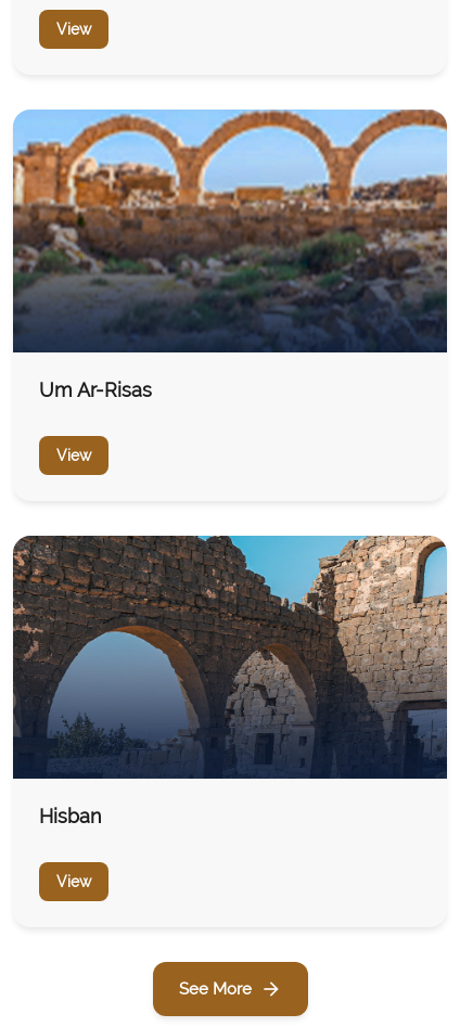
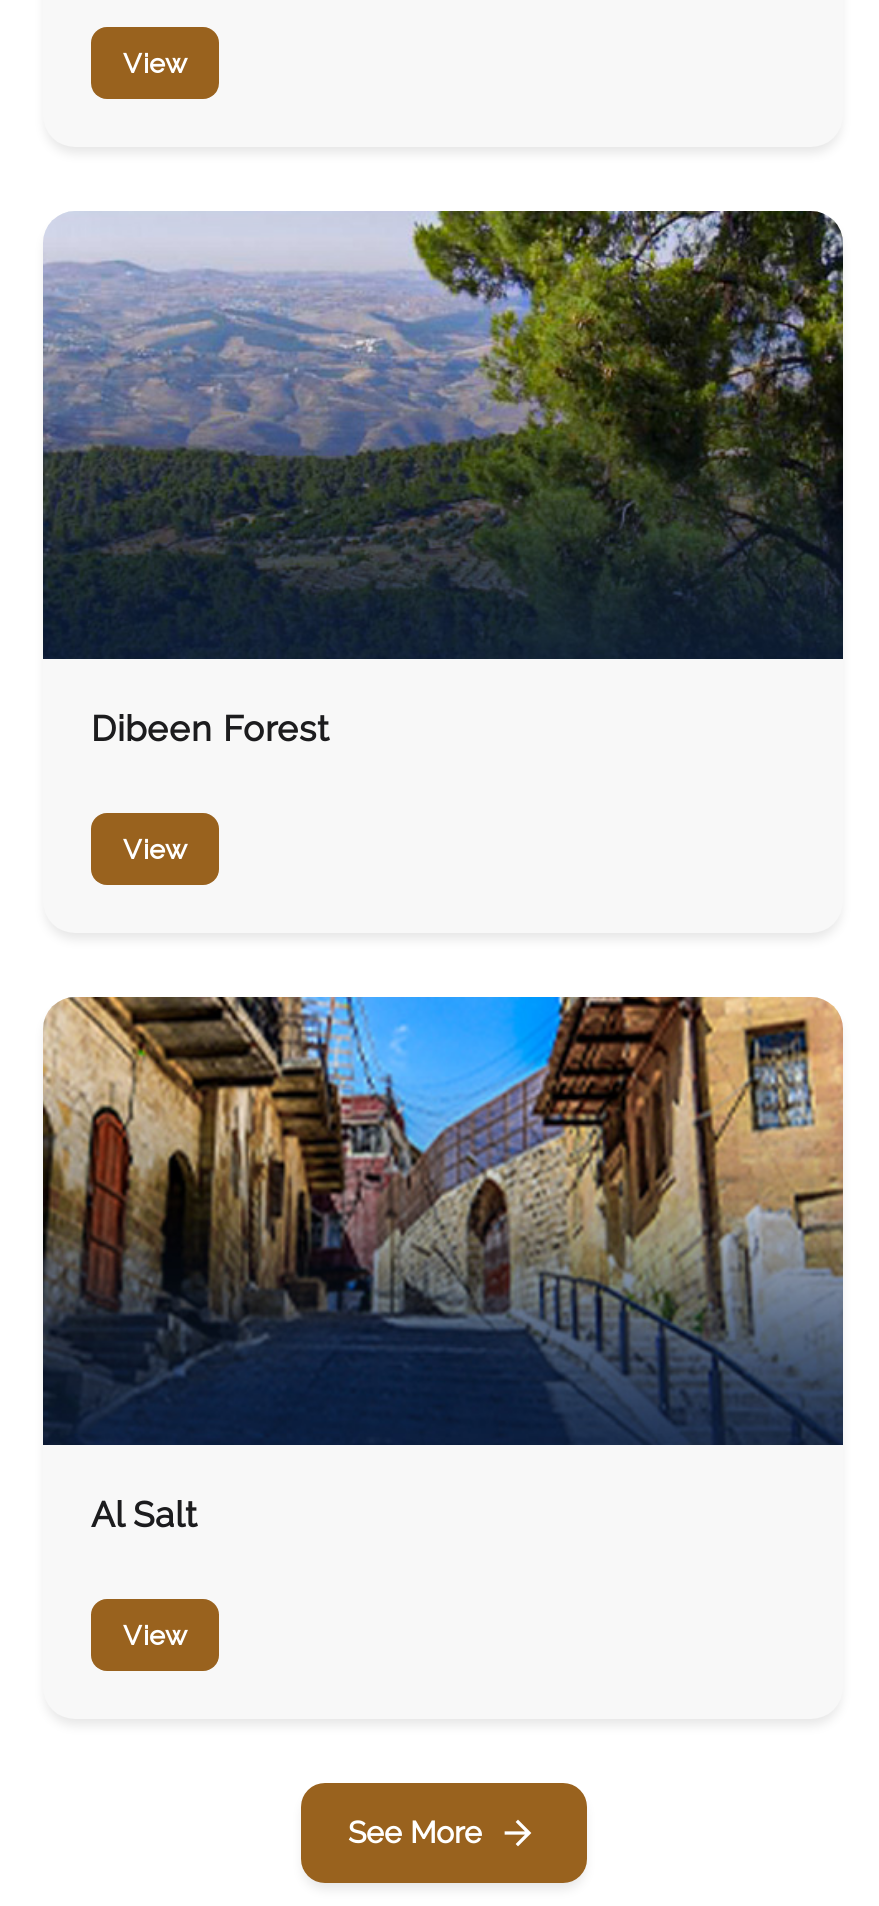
- [image]
- Um Ar-Risas
+ [image]
+ Dibeen Forest

- [image]
- Hisban
+ [image]
+ Al Salt
